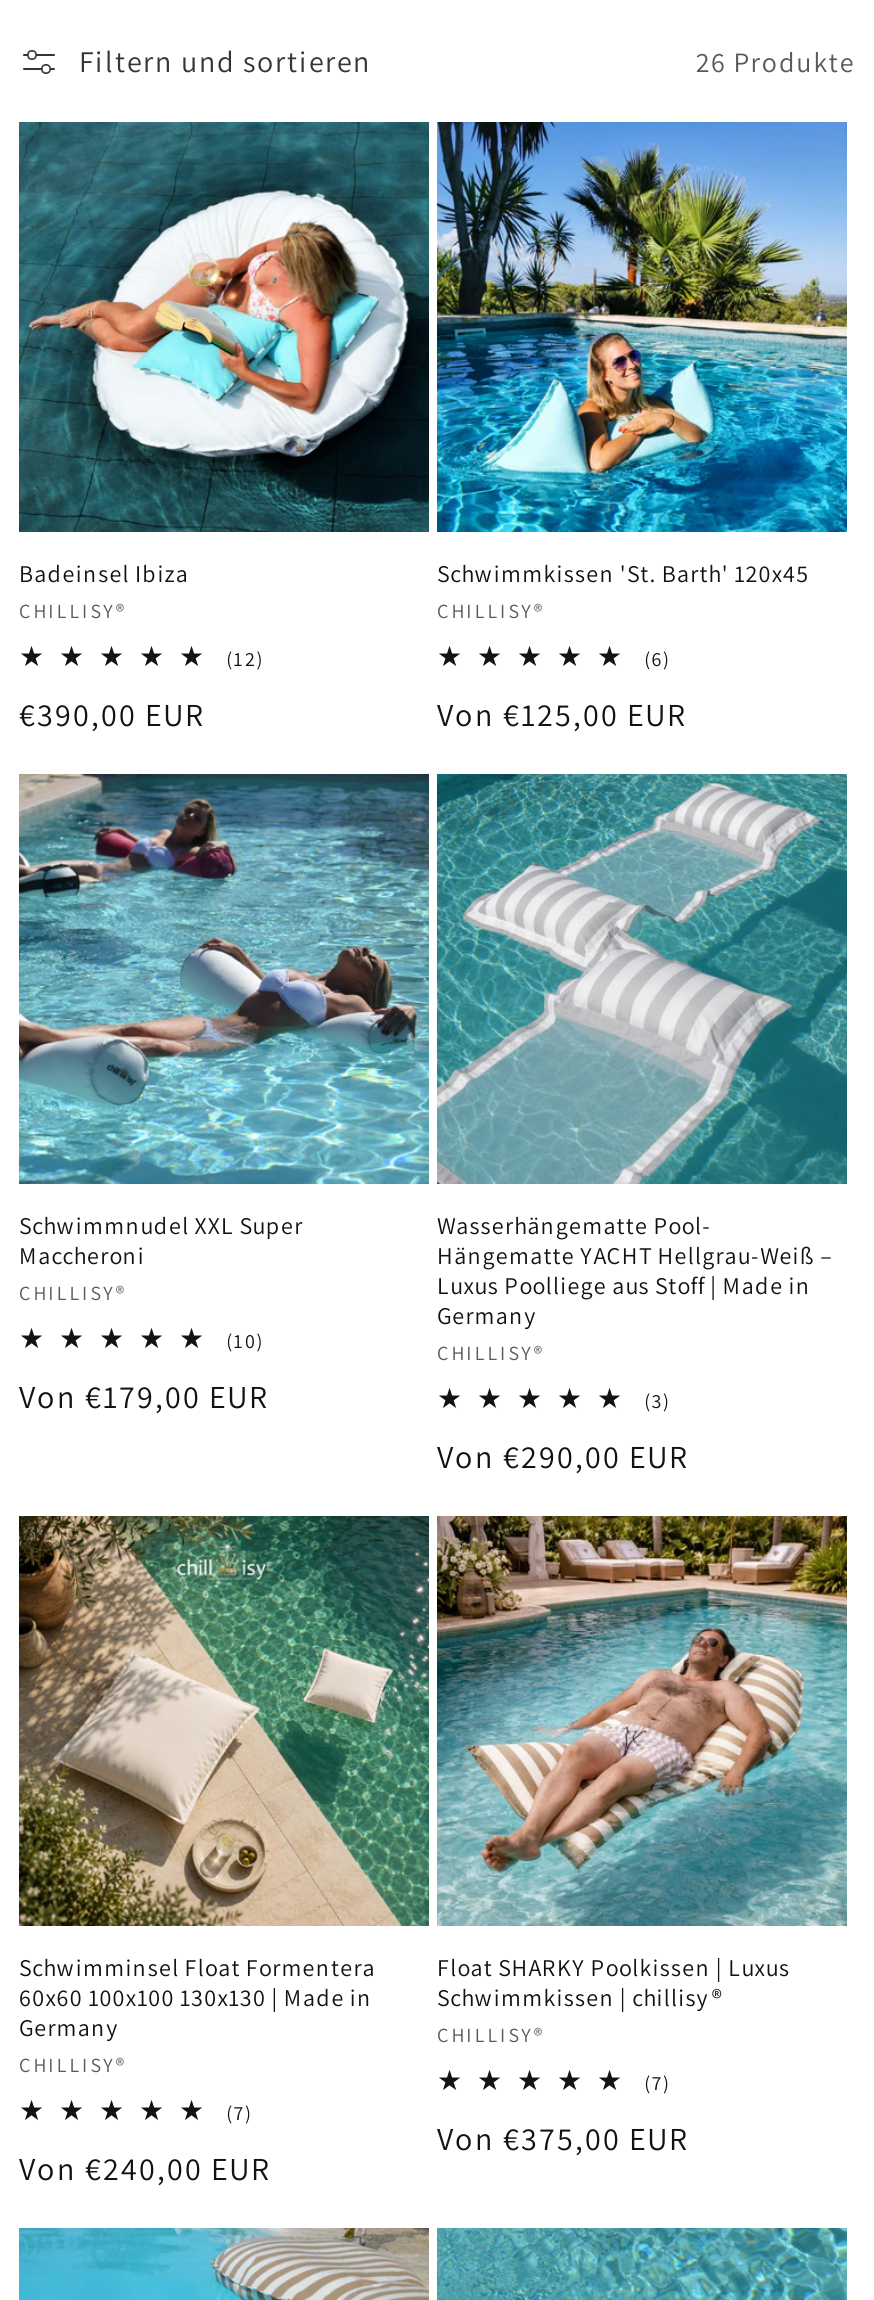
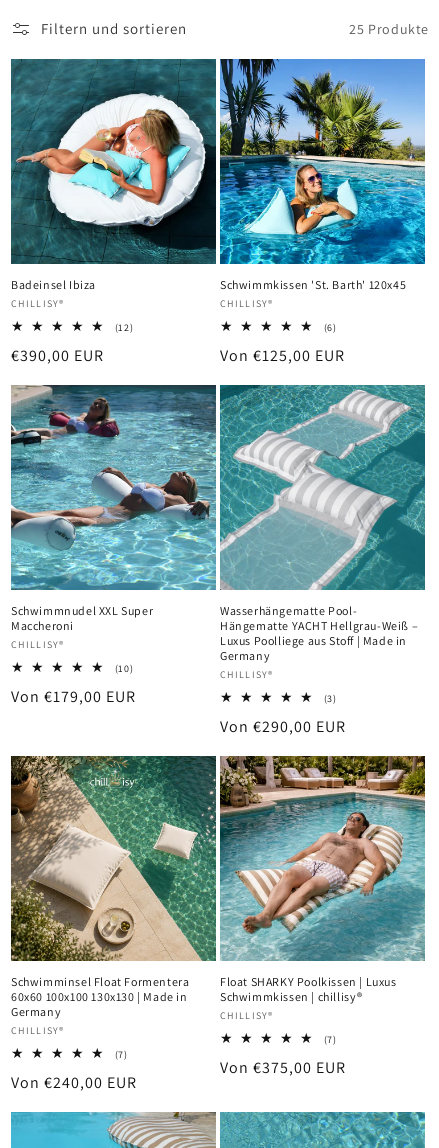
- 26 Produkte
+ 25 Produkte
